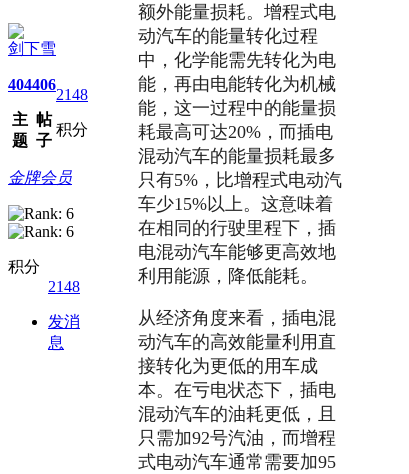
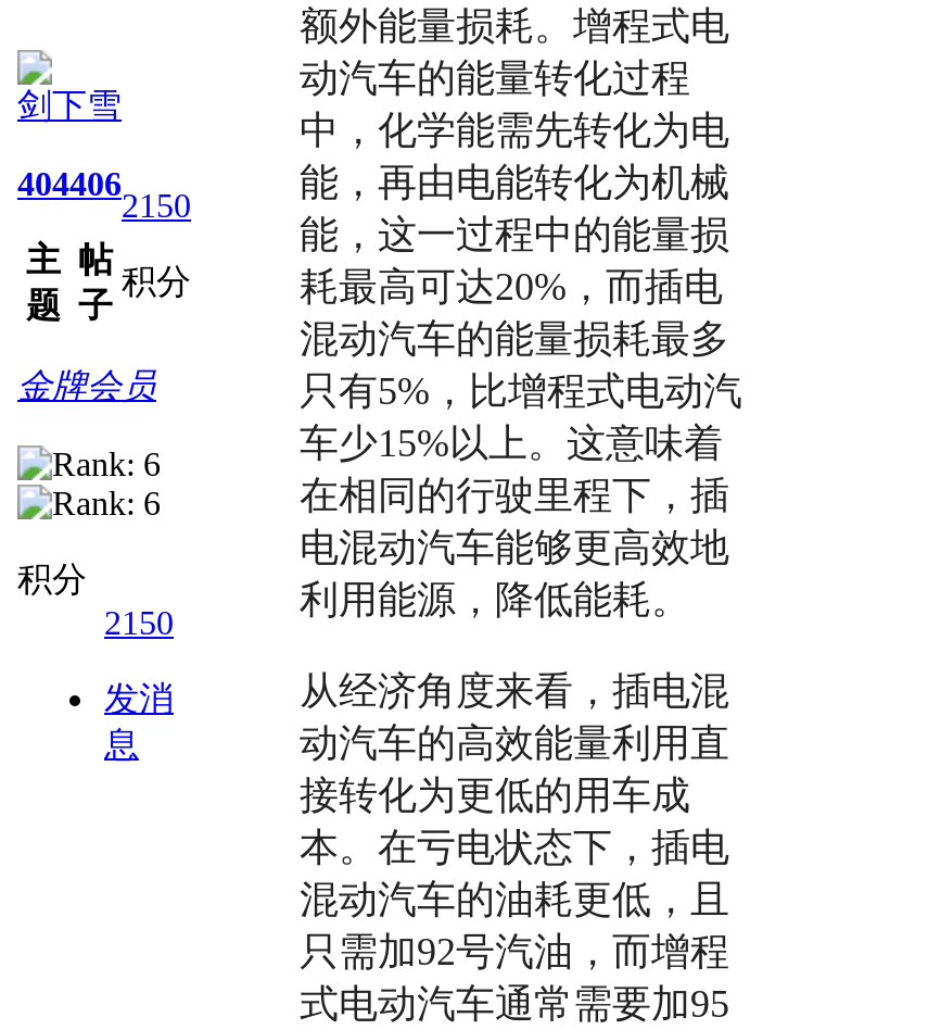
- 2148
+ 2150

- 2148
+ 2150
